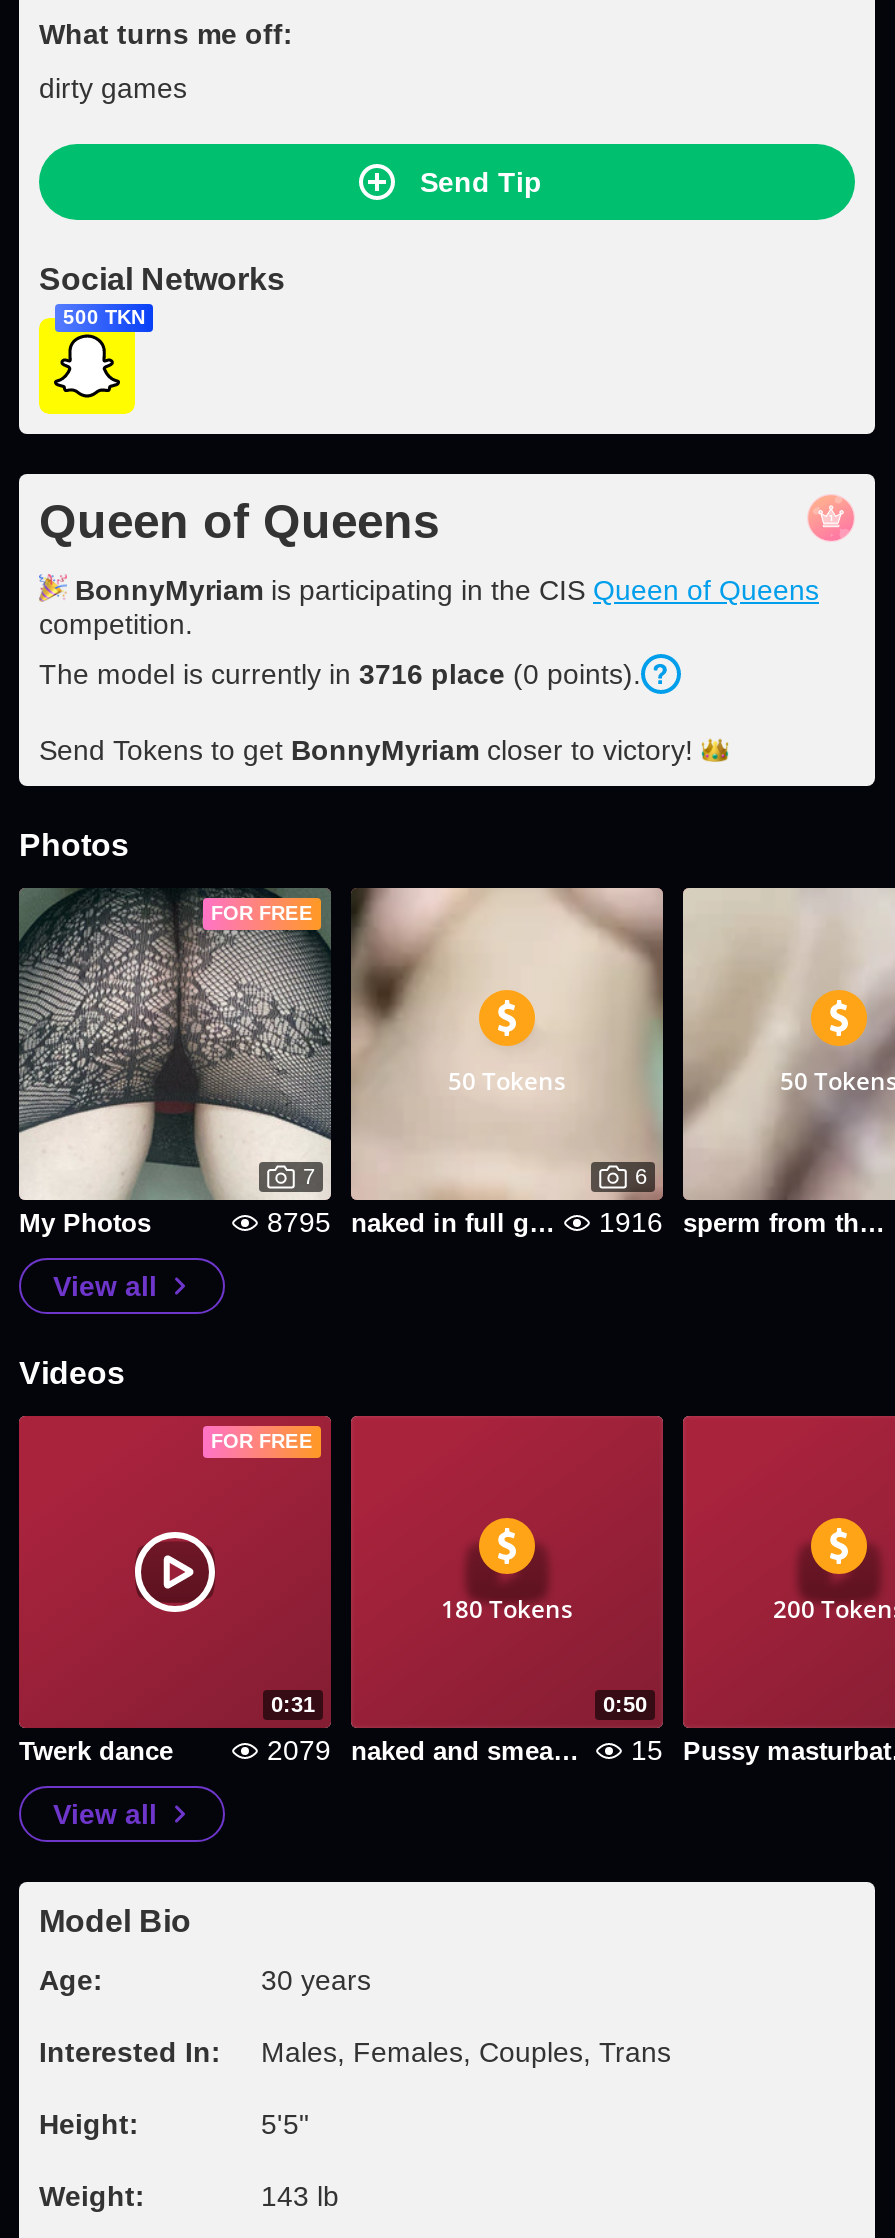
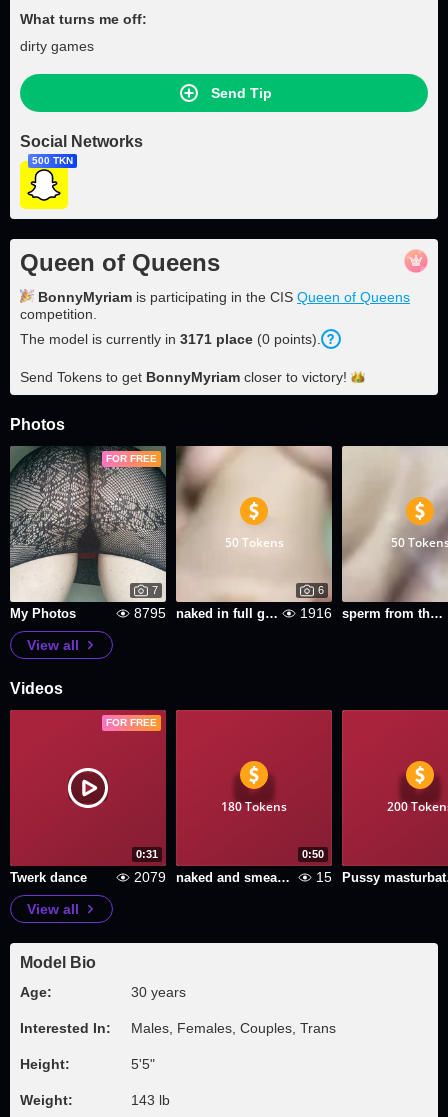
- The model is currently in 3716 place (0 points).
+ The model is currently in 3171 place (0 points).
